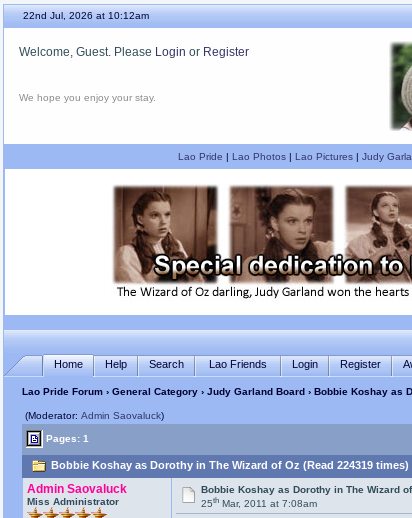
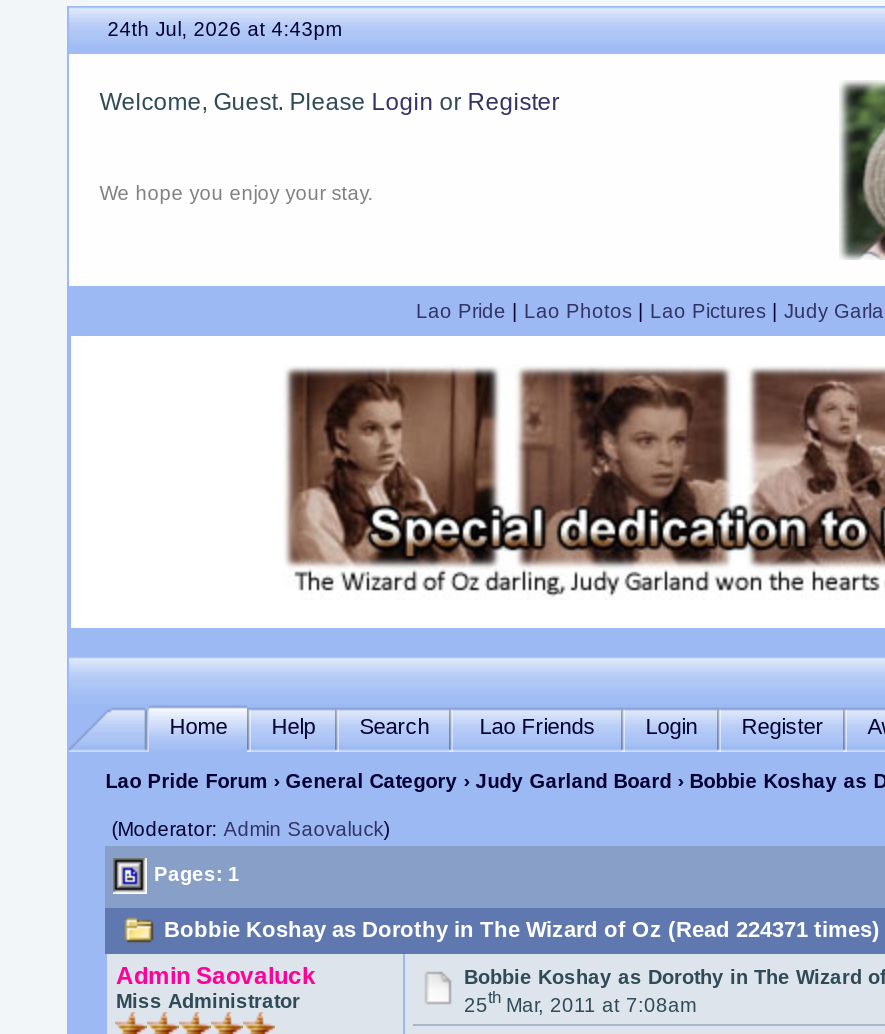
- 22nd Jul, 2026 at 10:12am
+ 24th Jul, 2026 at 4:43pm

- Bobbie Koshay as Dorothy in The Wizard of Oz (Read 224319 times)
+ Bobbie Koshay as Dorothy in The Wizard of Oz (Read 224371 times)
